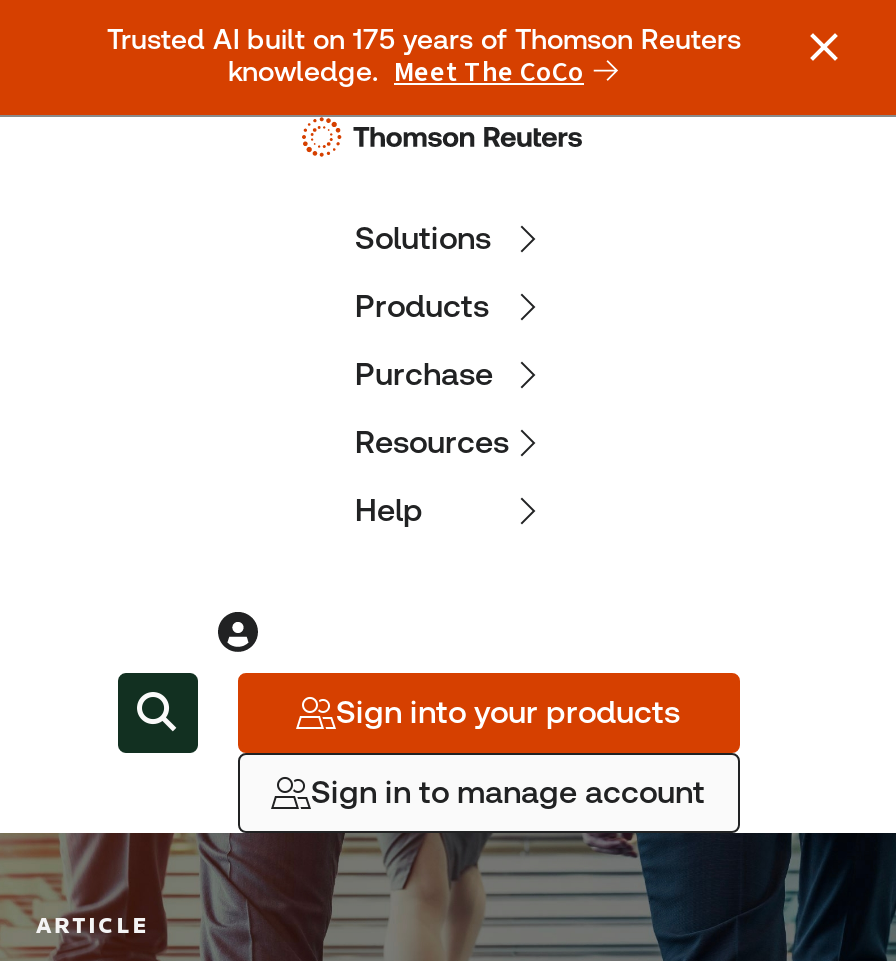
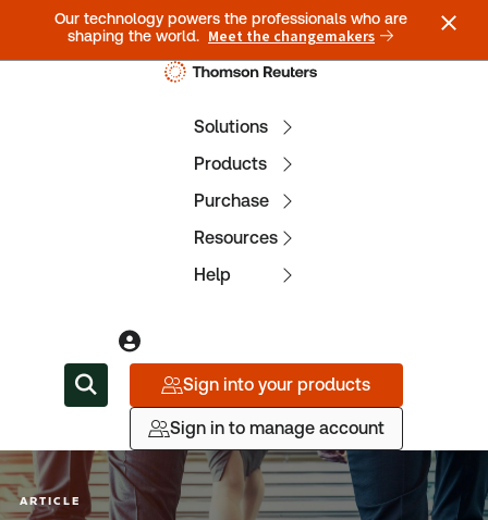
- Trusted AI built on 175 years of Thomson Reuters
- knowledge. Meet The CoCo
+ Our technology powers the professionals who are
+ shaping the world. Meet the changemakers
